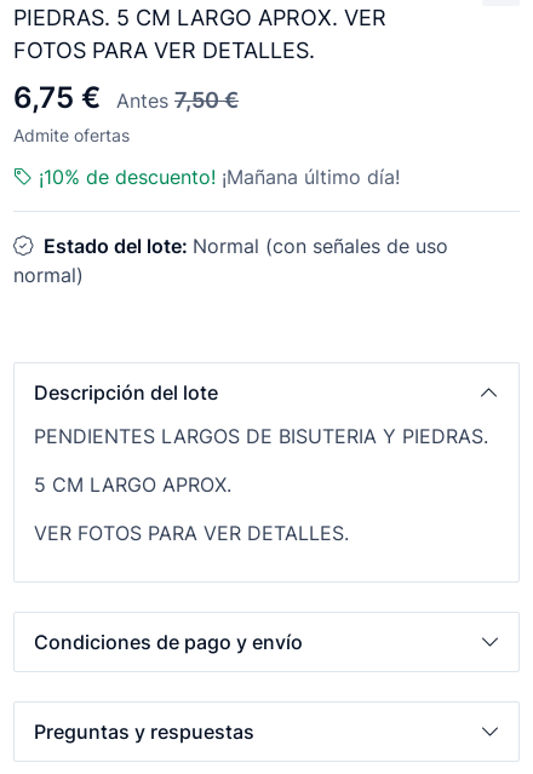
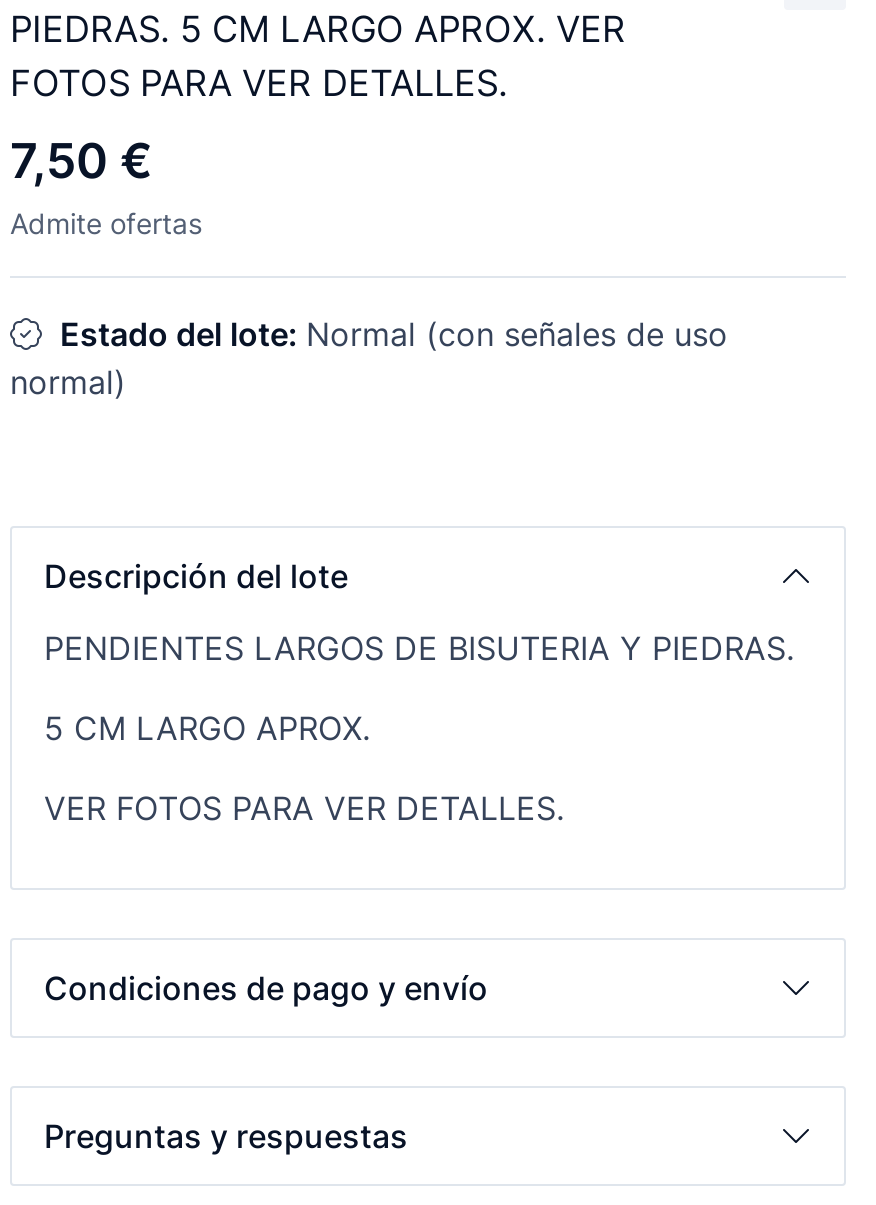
- 6,75 €
- Antes 7,50 €
+ 7,50 €

- ¡10% de descuento! ¡Mañana último día!
